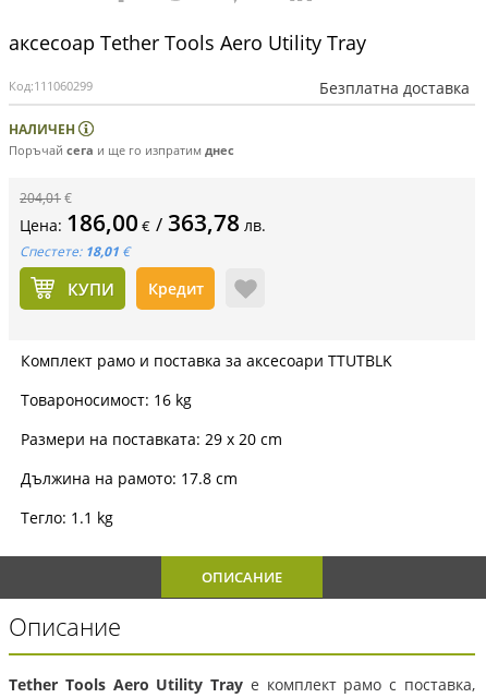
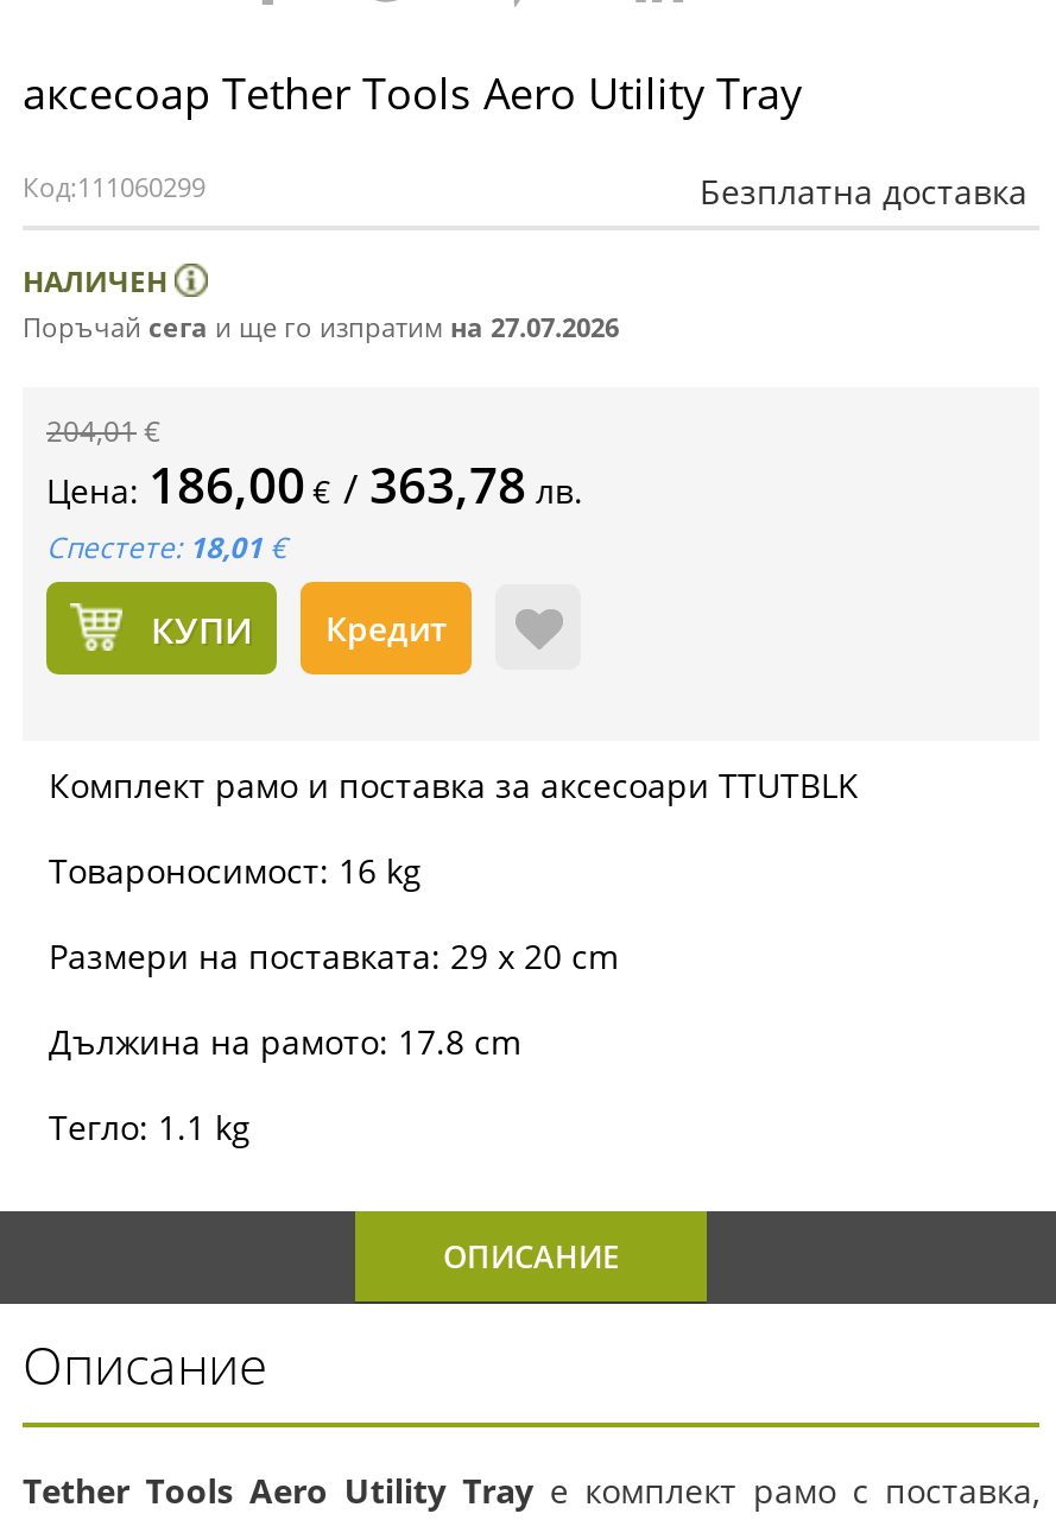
- Поръчай сега и ще го изпратим днес
+ Поръчай сега и ще го изпратим на 27.07.2026
